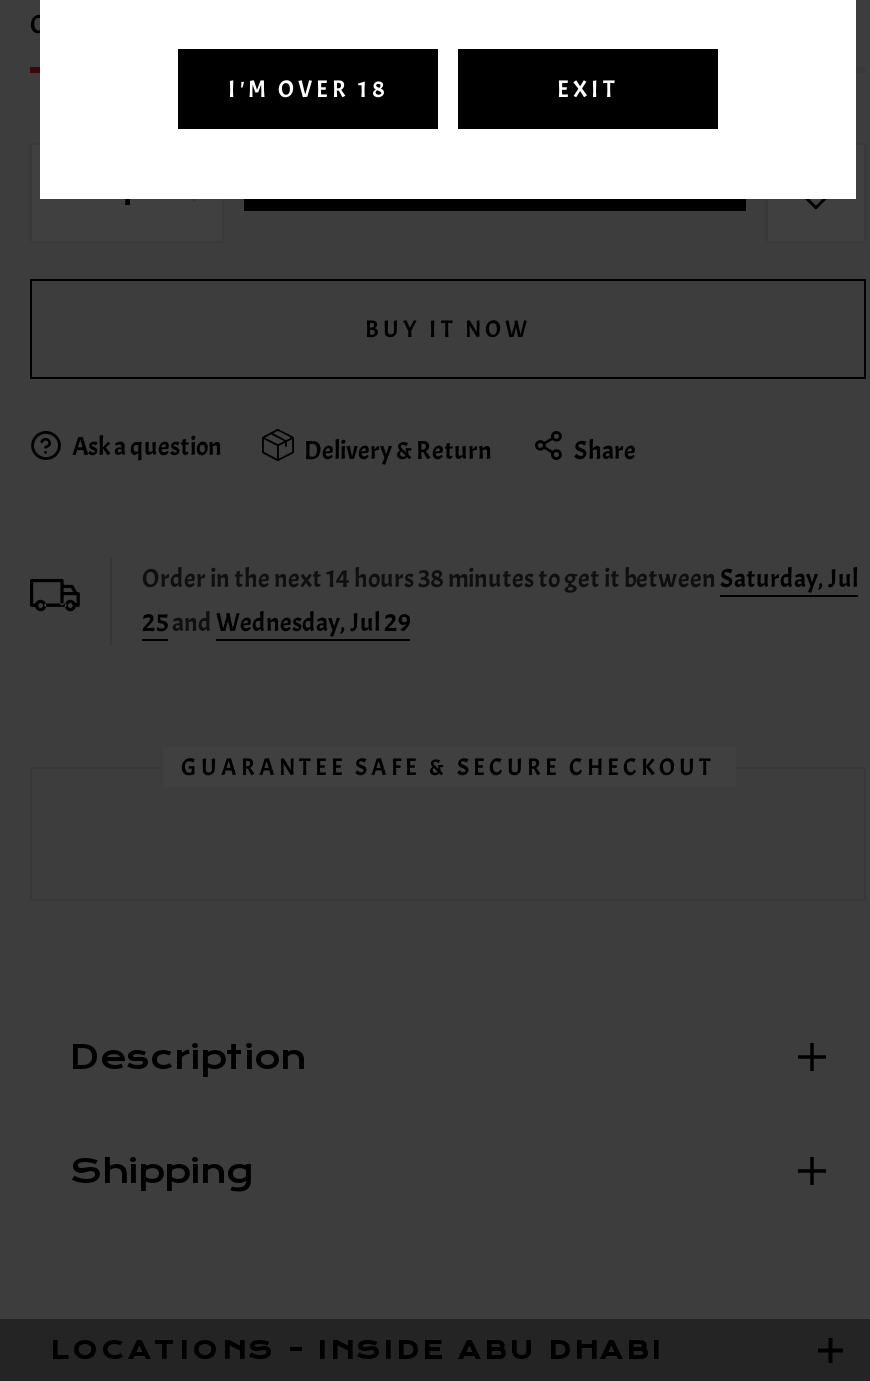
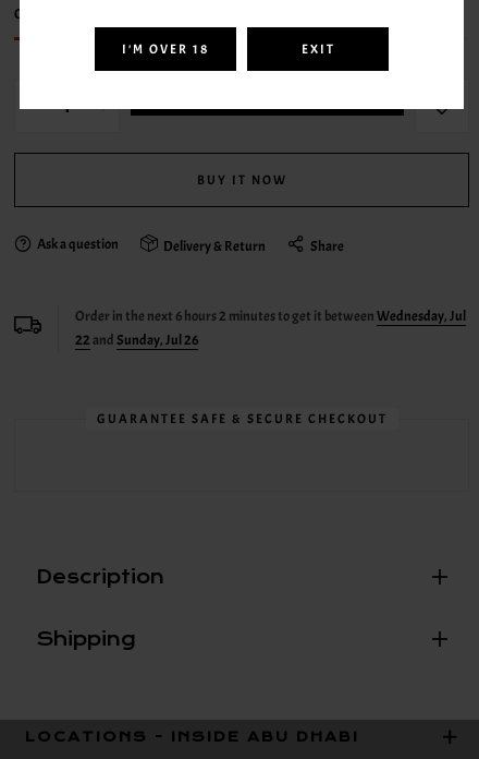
- Order in the next14 hours38 minutes to get it between Saturday, Jul
+ Order in the next6 hours2 minutes to get it between Wednesday, Jul

- 25and Wednesday, Jul 29
+ 22and Sunday, Jul 26
